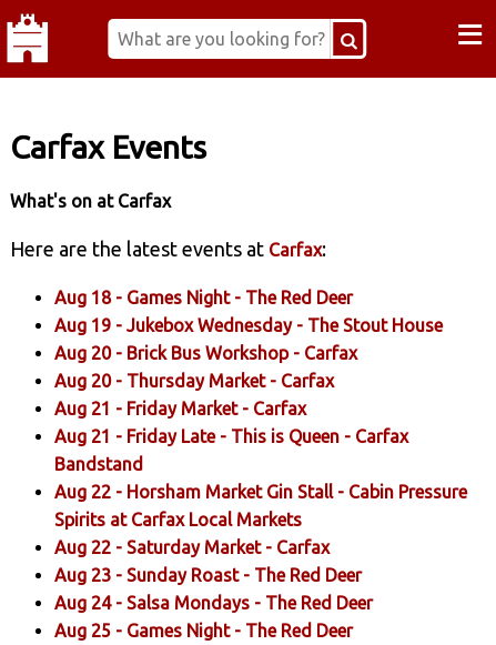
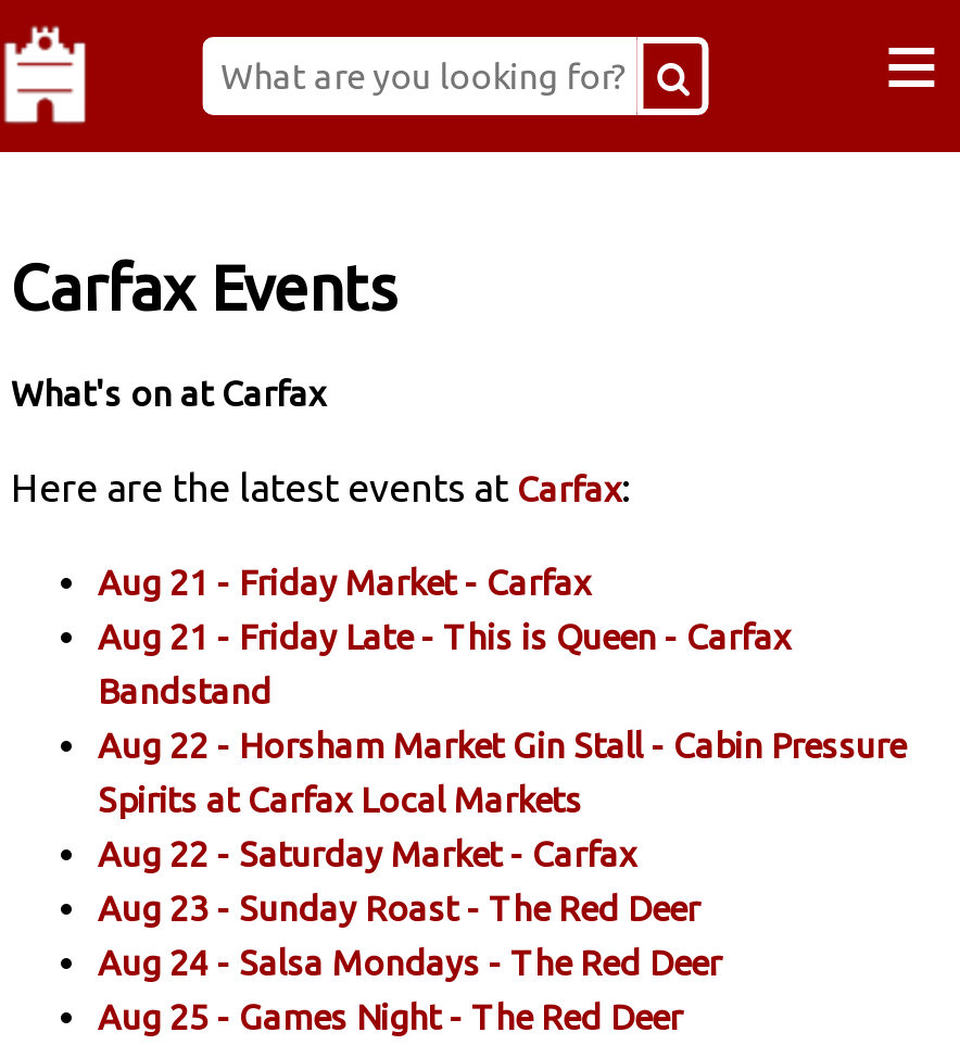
- Aug 18 - Games Night - The Red Deer
- Aug 19 - Jukebox Wednesday - The Stout House
- Aug 20 - Brick Bus Workshop - Carfax
- Aug 20 - Thursday Market - Carfax
